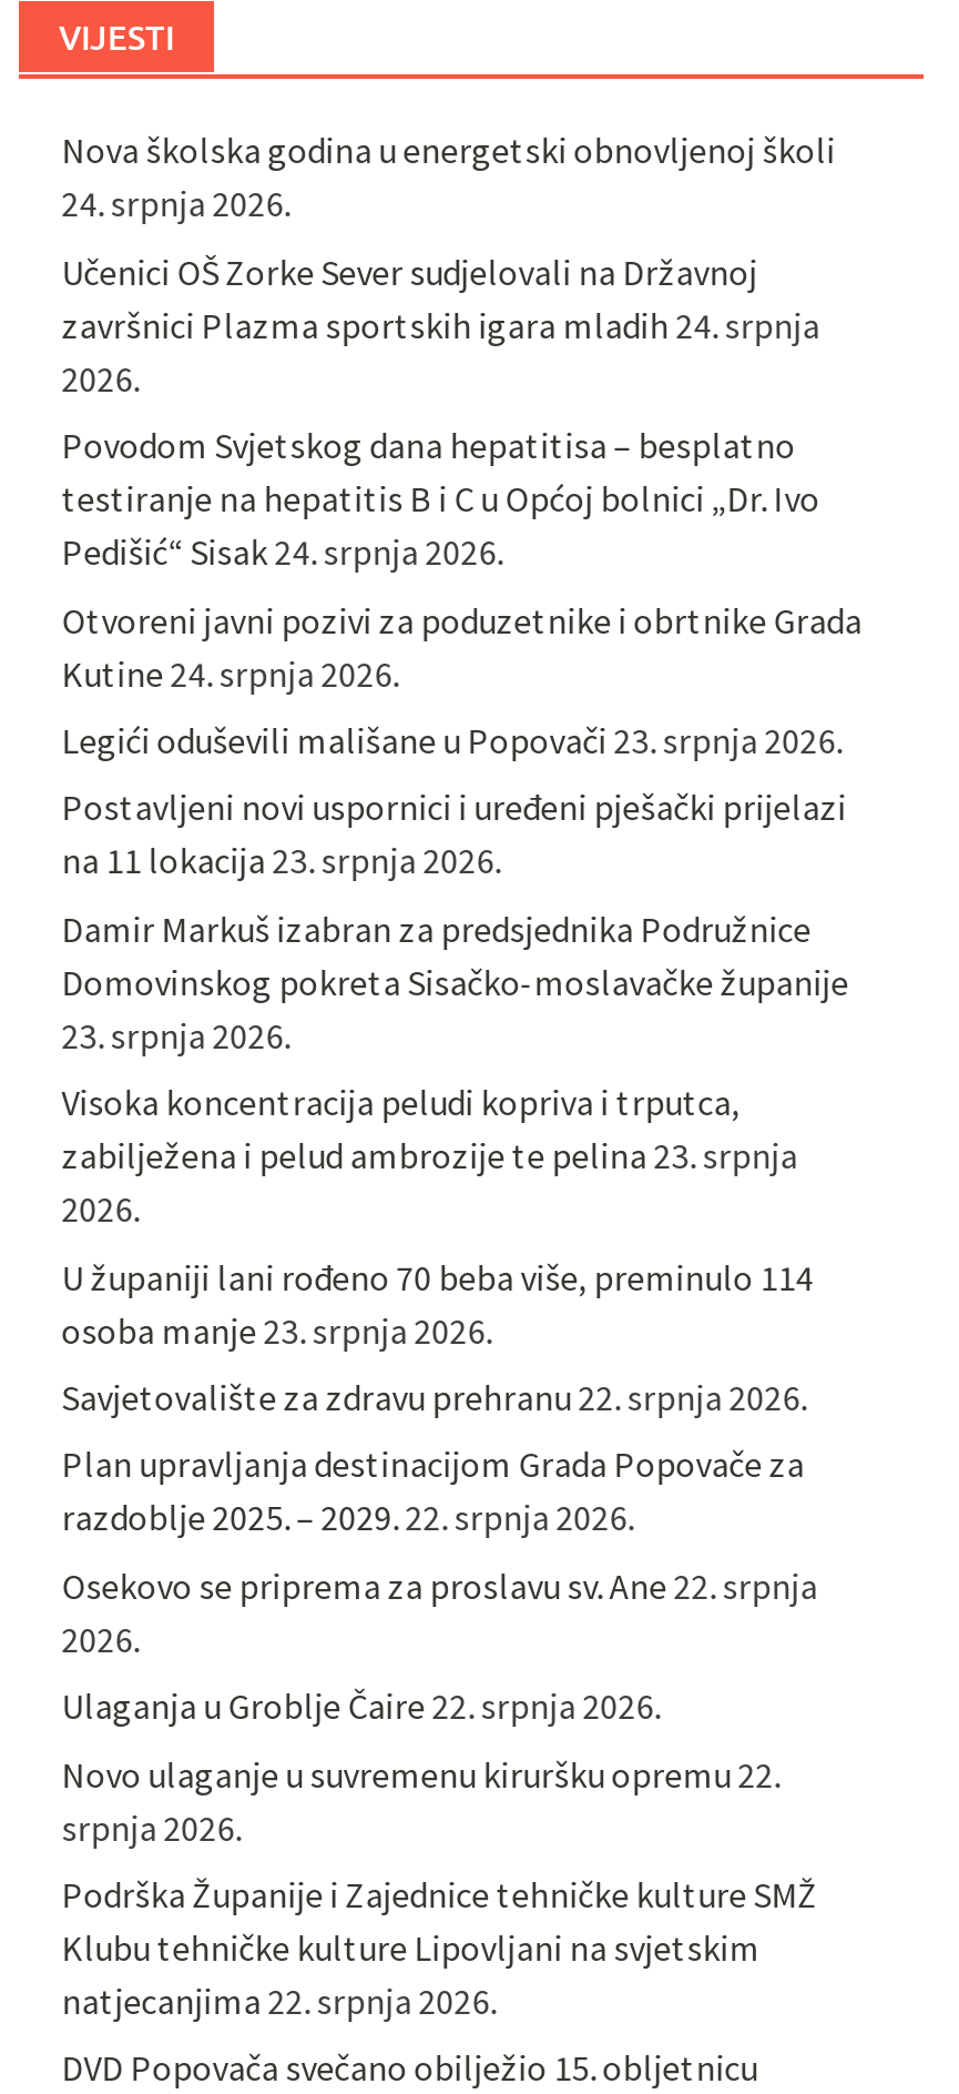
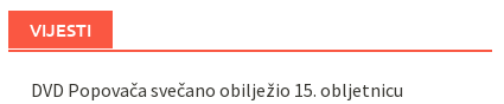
- Nova školska godina u energetski obnovljenoj školi
- 24. srpnja 2026.
- Učenici OŠ Zorke Sever sudjelovali na Državnoj
- završnici Plazma sportskih igara mladih 24. srpnja
- 2026.
- Povodom Svjetskog dana hepatitisa – besplatno
- testiranje na hepatitis B i C u Općoj bolnici „Dr. Ivo
- Pedišić“ Sisak 24. srpnja 2026.
- Otvoreni javni pozivi za poduzetnike i obrtnike Grada
- Kutine 24. srpnja 2026.
- Legići oduševili mališane u Popovači 23. srpnja 2026.
- Postavljeni novi uspornici i uređeni pješački prijelazi
- na 11 lokacija 23. srpnja 2026.
- Damir Markuš izabran za predsjednika Podružnice
- Domovinskog pokreta Sisačko-moslavačke županije
- 23. srpnja 2026.
- Visoka koncentracija peludi kopriva i trputca,
- zabilježena i pelud ambrozije te pelina 23. srpnja
- 2026.
- U županiji lani rođeno 70 beba više, preminulo 114
- osoba manje 23. srpnja 2026.
- Savjetovalište za zdravu prehranu 22. srpnja 2026.
- Plan upravljanja destinacijom Grada Popovače za
- razdoblje 2025. – 2029. 22. srpnja 2026.
- Osekovo se priprema za proslavu sv. Ane 22. srpnja
- 2026.
- Ulaganja u Groblje Čaire 22. srpnja 2026.
- Novo ulaganje u suvremenu kiruršku opremu 22.
- srpnja 2026.
- Podrška Županije i Zajednice tehničke kulture SMŽ
- Klubu tehničke kulture Lipovljani na svjetskim
- natjecanjima 22. srpnja 2026.
